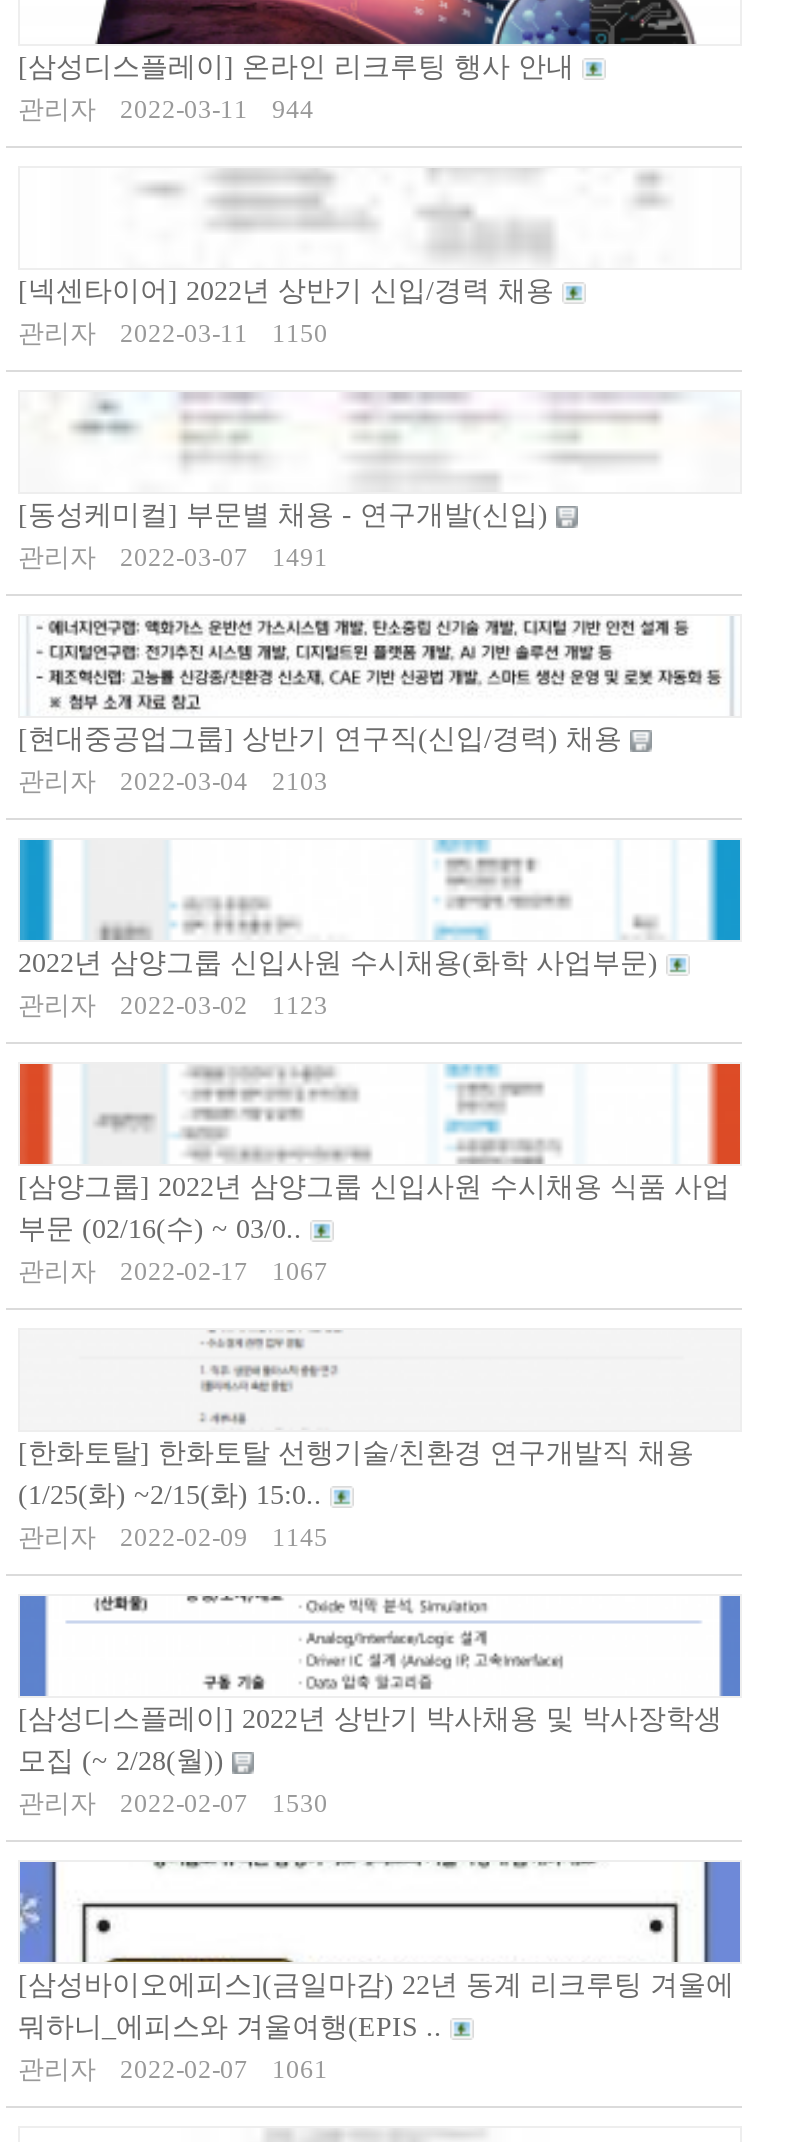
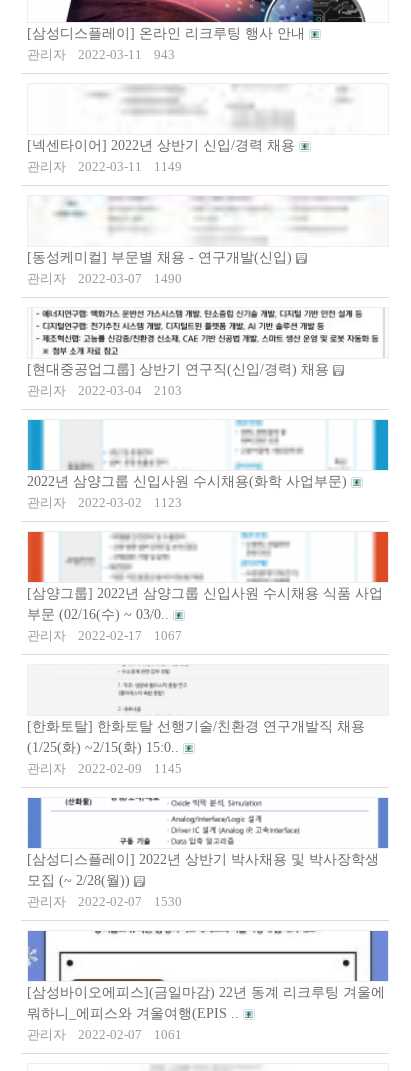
- 관리자 2022-03-11 944
+ 관리자 2022-03-11 943

- 관리자 2022-03-11 1150
+ 관리자 2022-03-11 1149

- 관리자 2022-03-07 1491
+ 관리자 2022-03-07 1490
